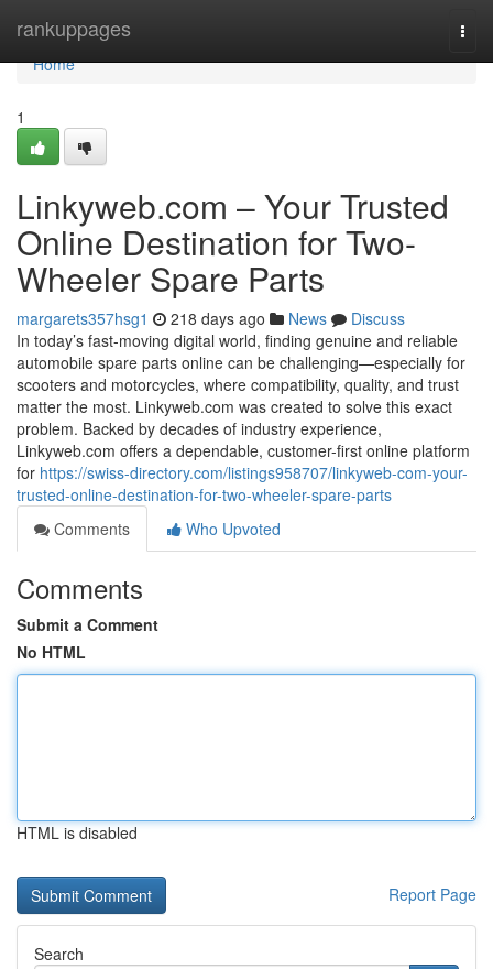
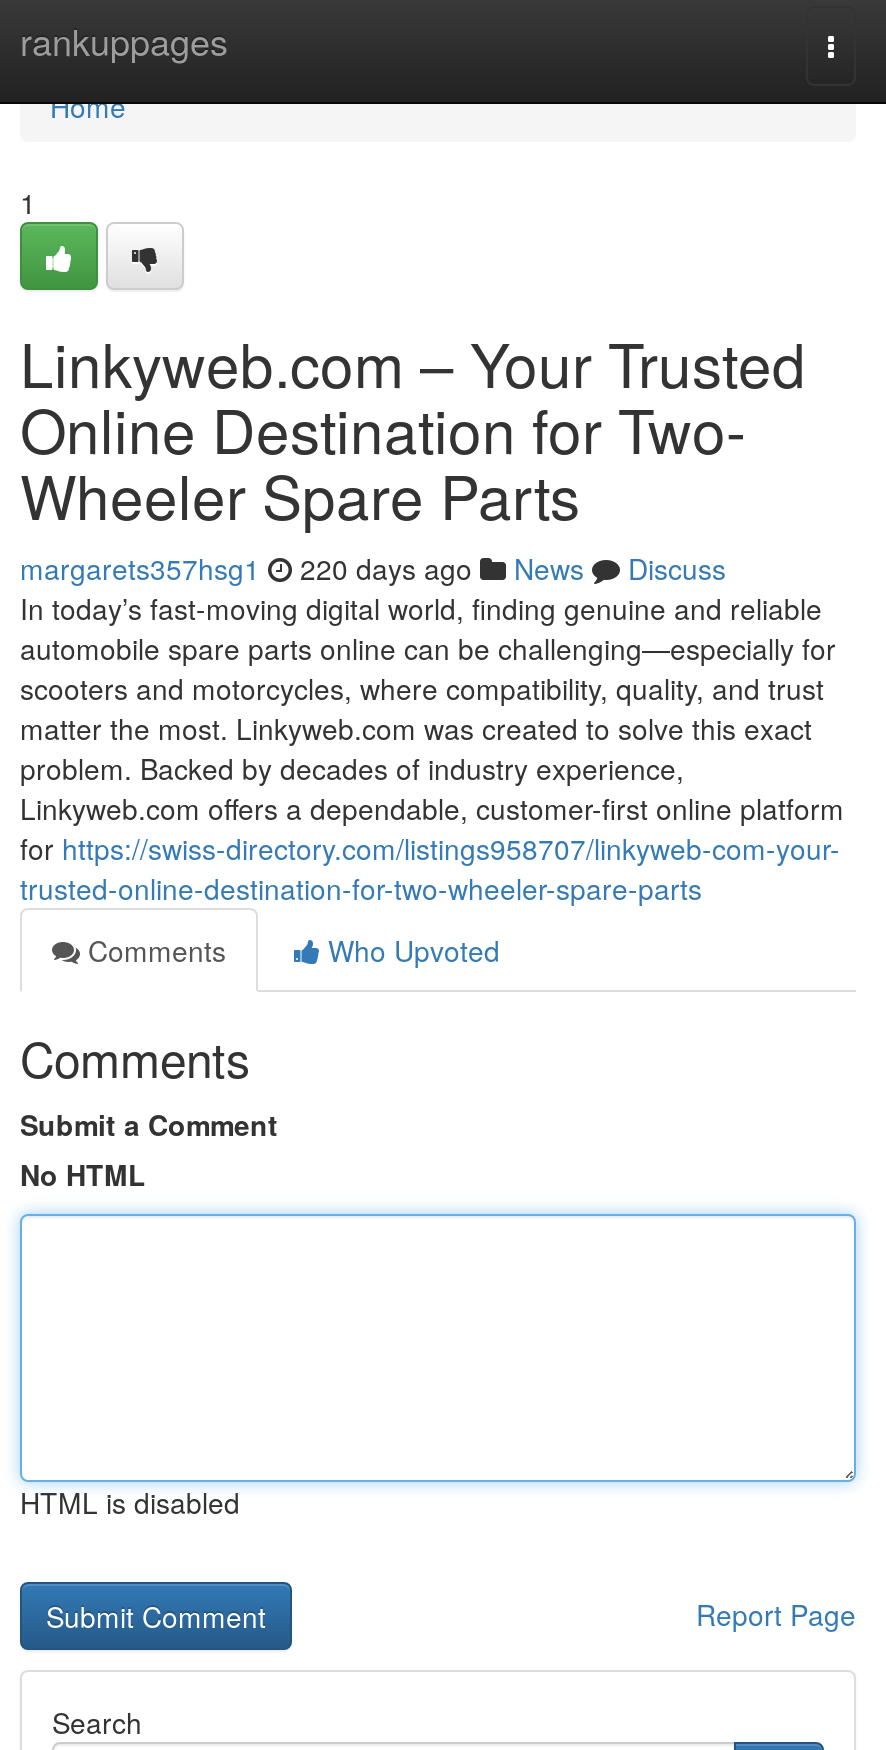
- margarets357hsg1 218 days ago News Discuss
+ margarets357hsg1 220 days ago News Discuss
